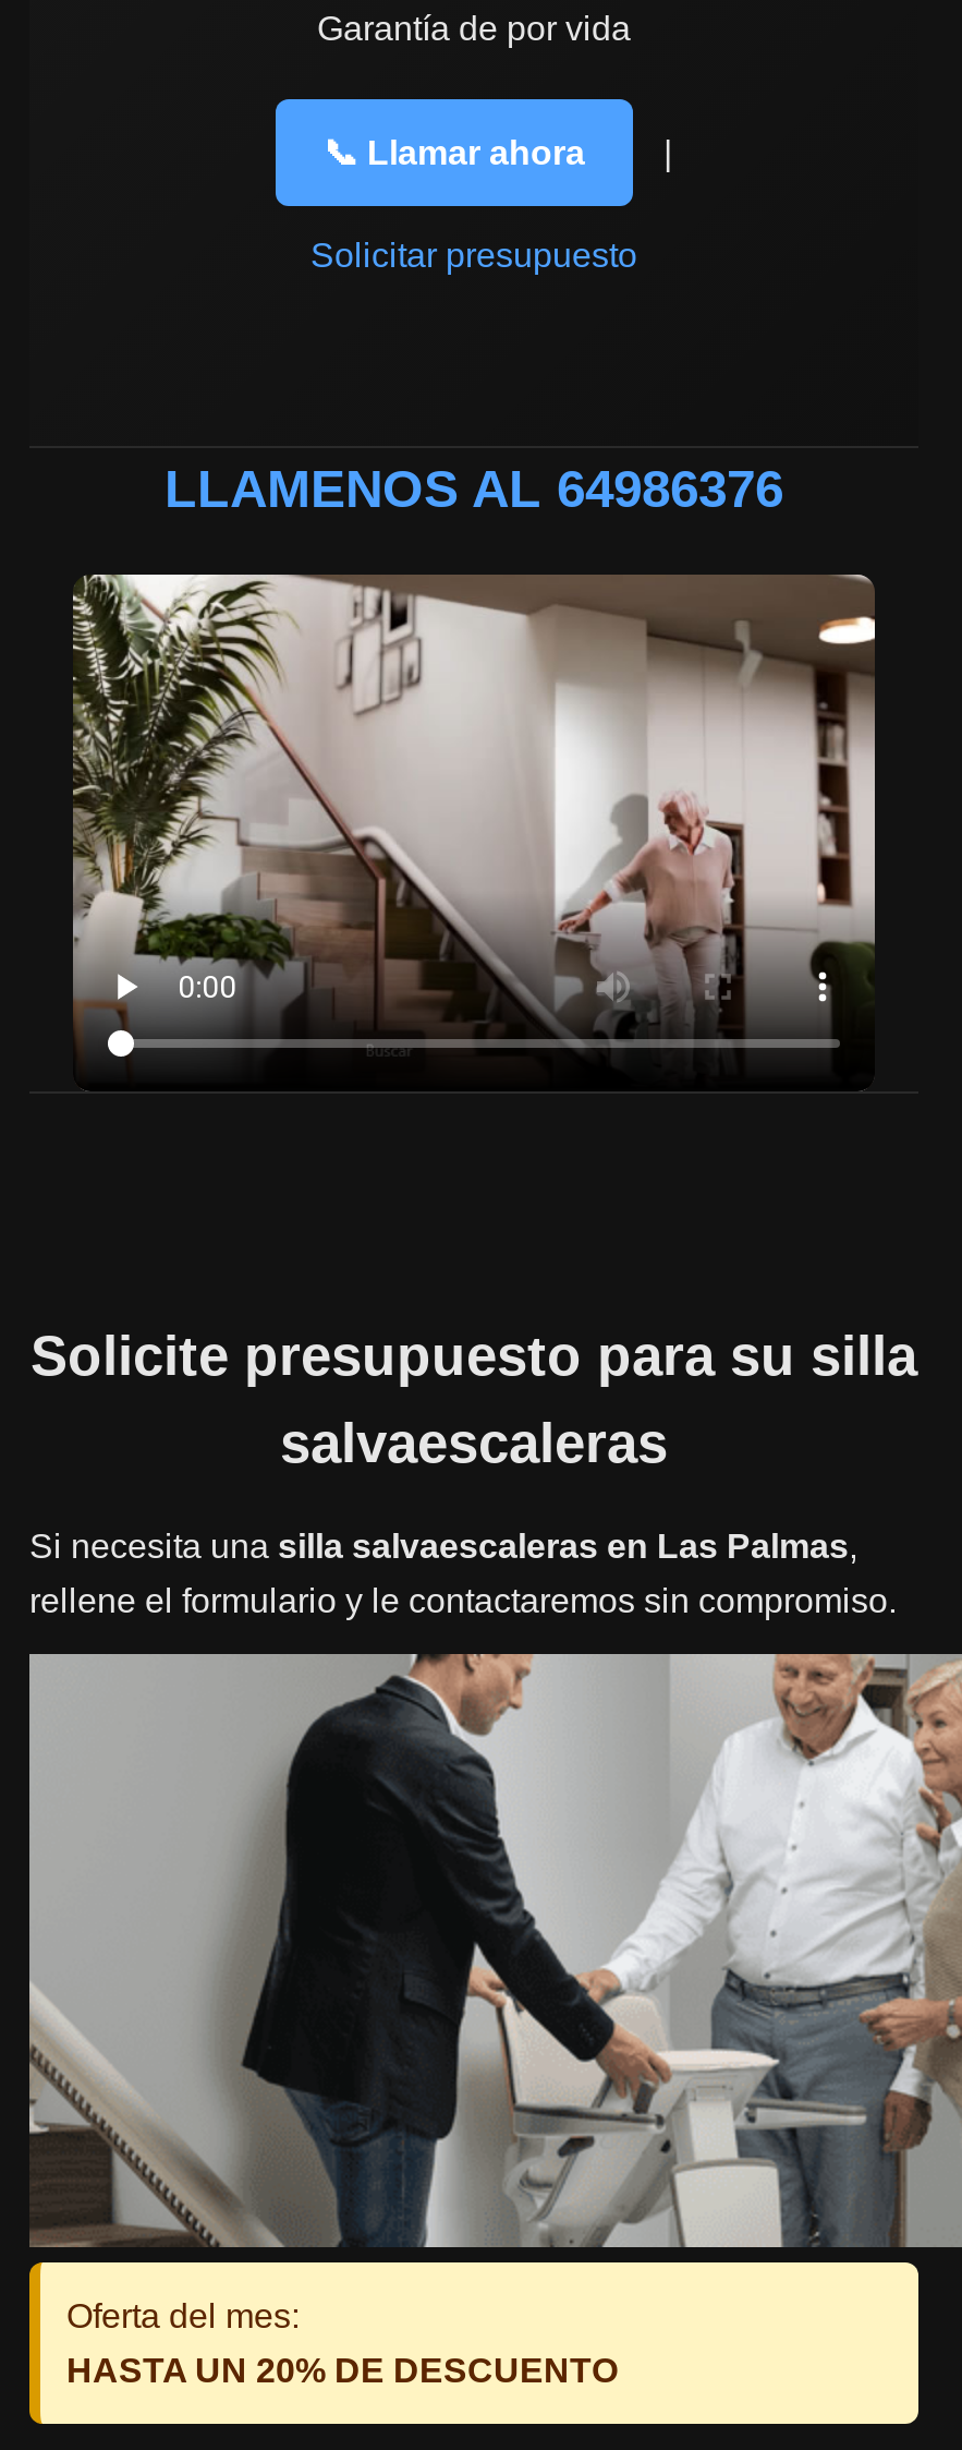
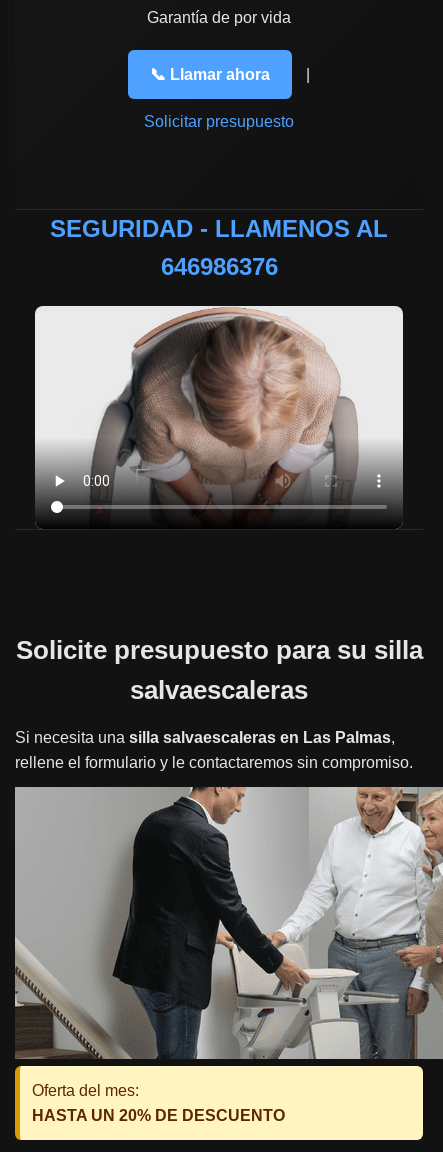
- LLAMENOS AL 64986376
+ SEGURIDAD - LLAMENOS AL
+ 646986376

- [image]
+ [image]
